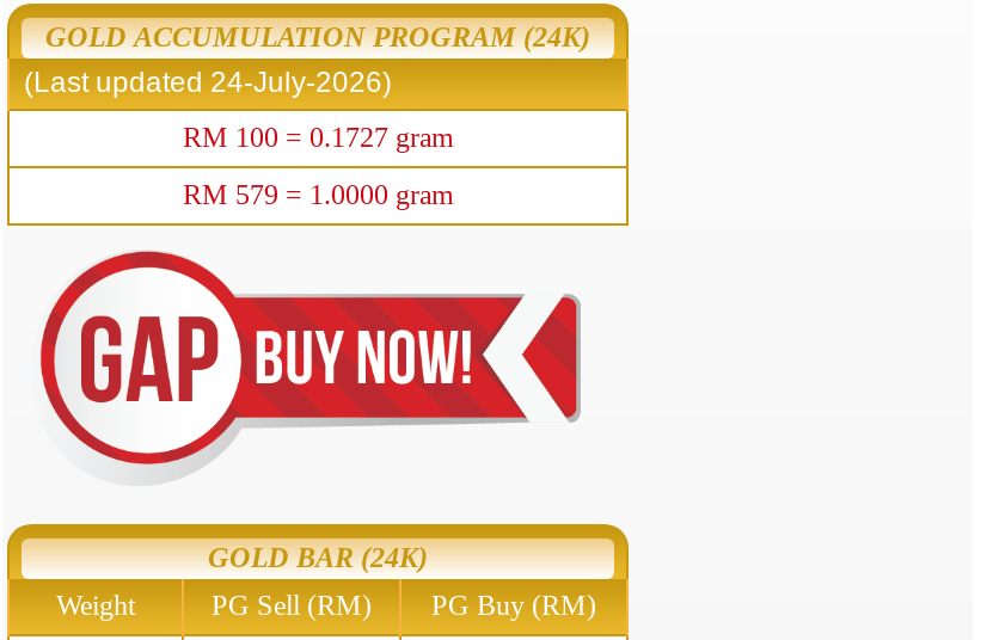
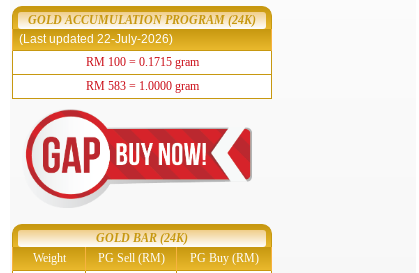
- (Last updated 24-July-2026)
+ (Last updated 22-July-2026)

- RM 100 = 0.1727 gram
+ RM 100 = 0.1715 gram

- RM 579 = 1.0000 gram
+ RM 583 = 1.0000 gram
